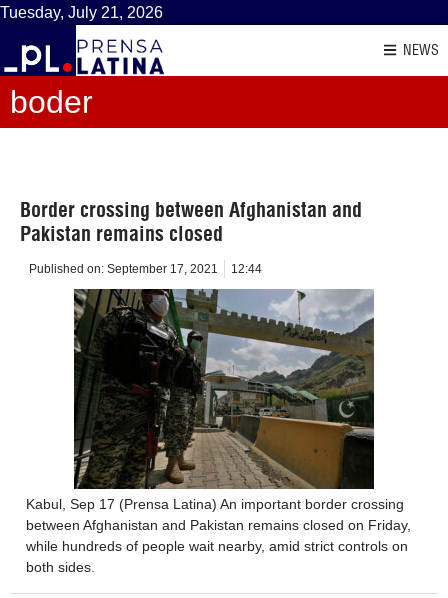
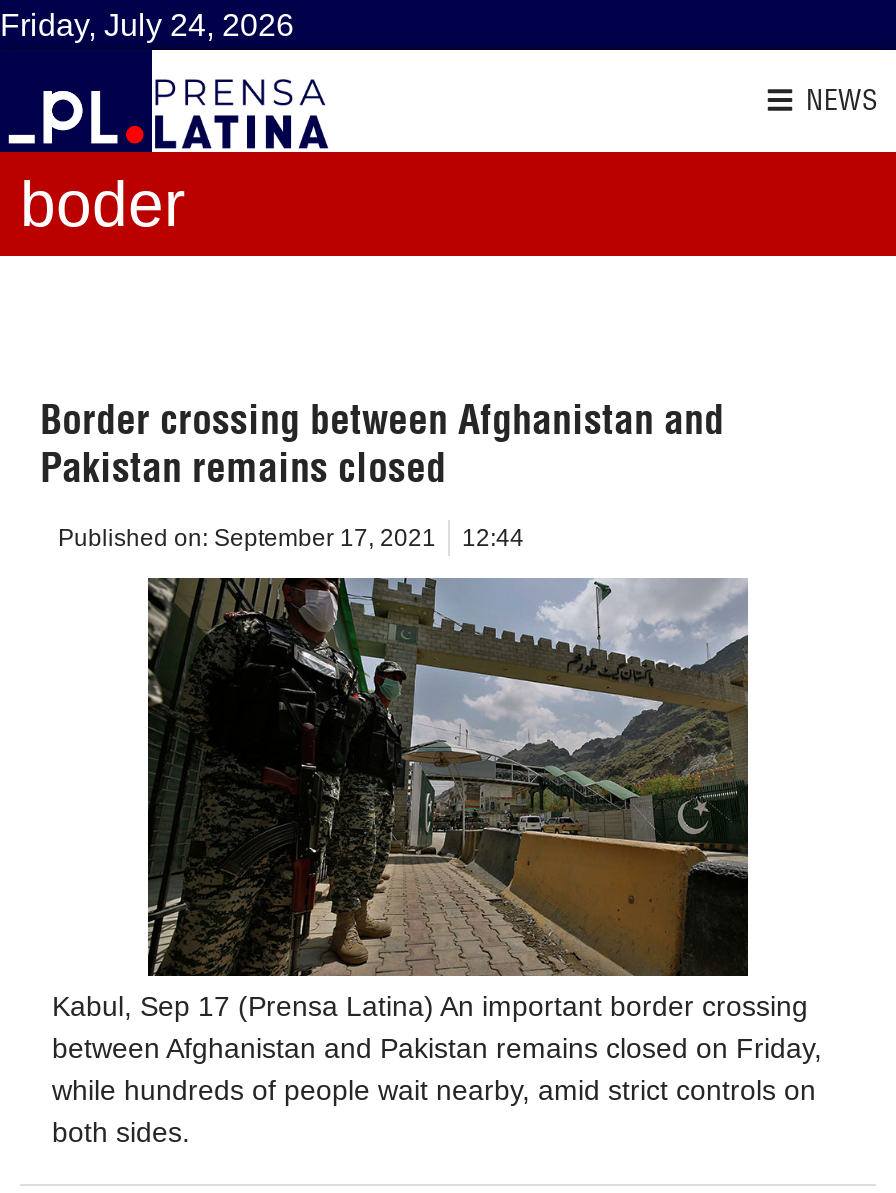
- Tuesday, July 21, 2026
+ Friday, July 24, 2026
